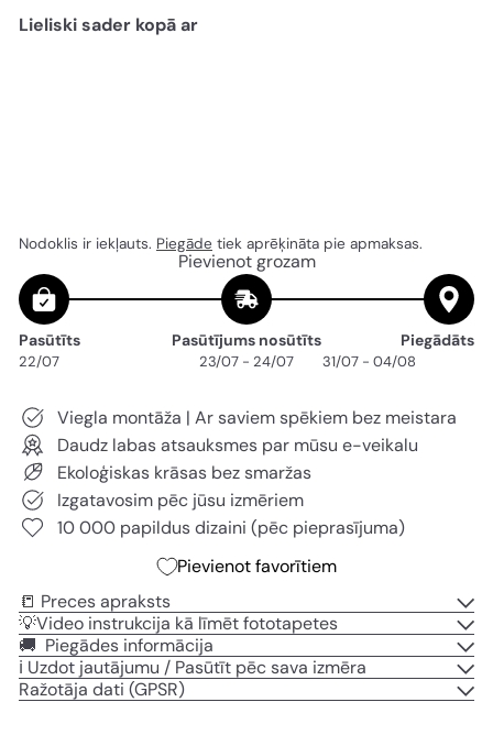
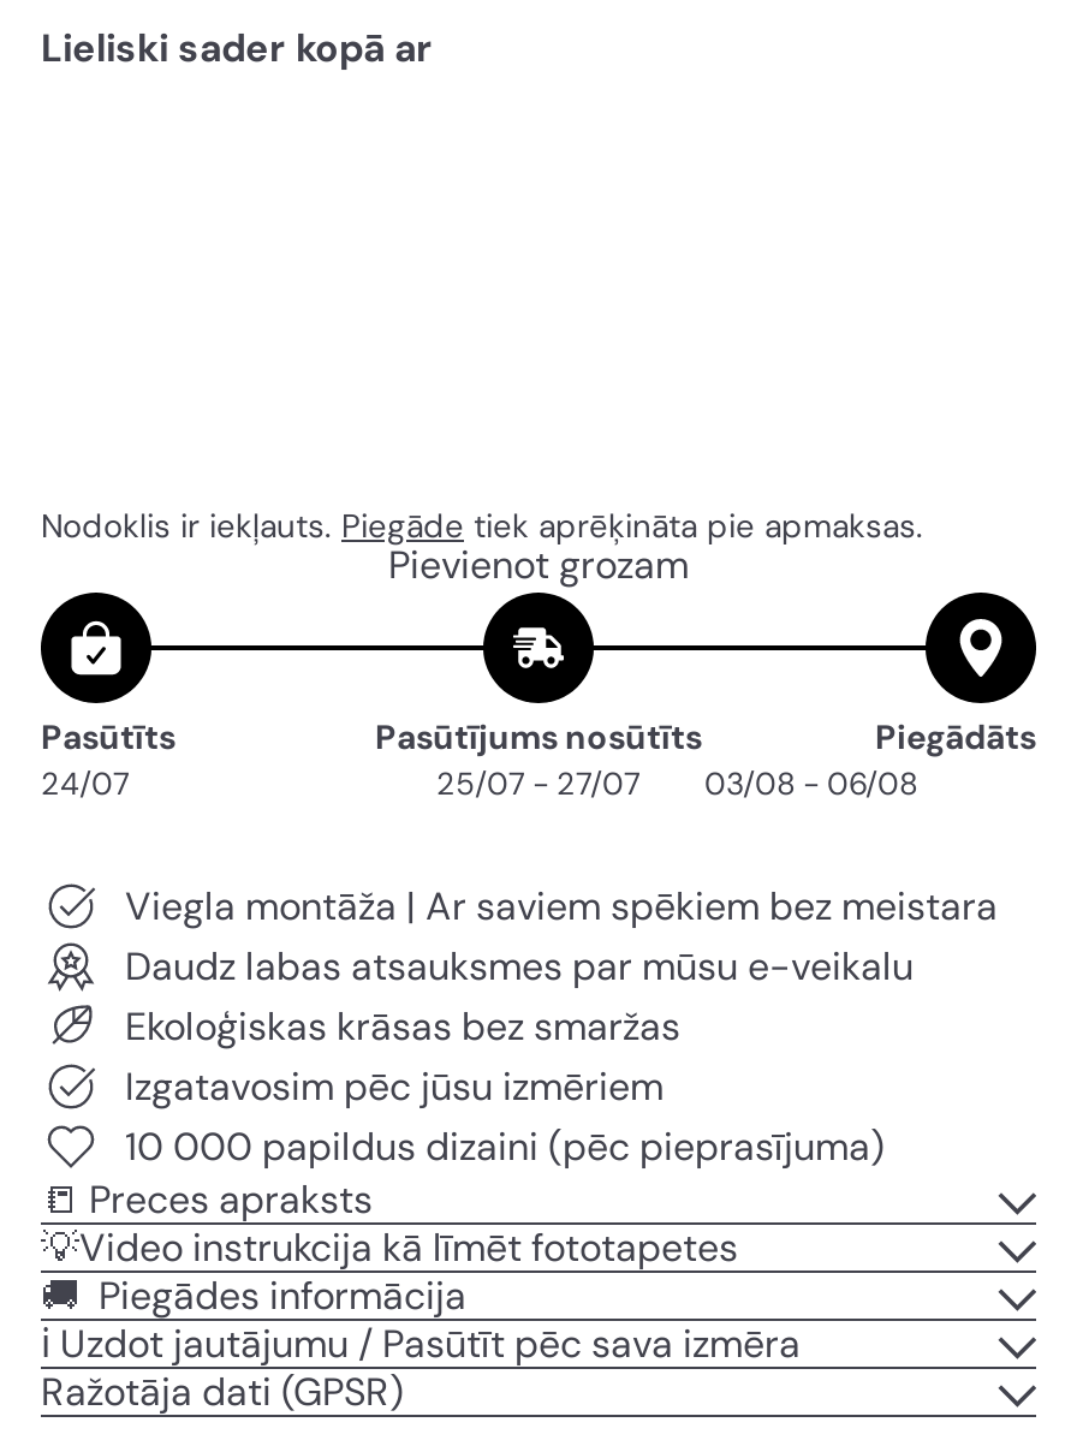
- 22/07
+ 24/07

- 23/07 - 24/07
+ 25/07 - 27/07

- 31/07 - 04/08
+ 03/08 - 06/08

- Pievienot favorītiem
